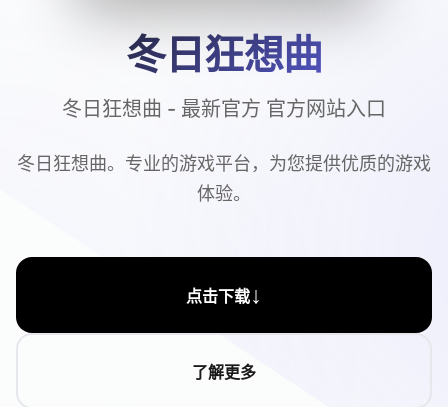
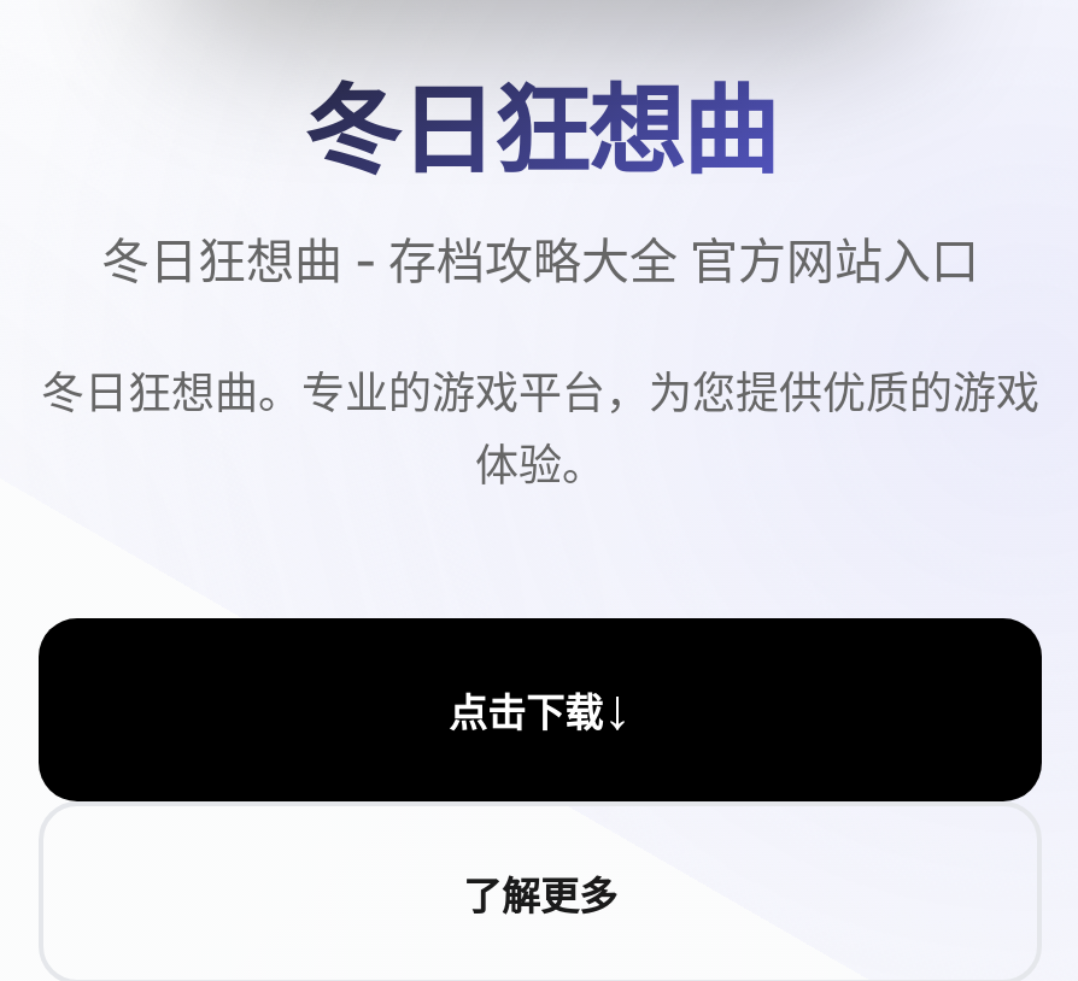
- 冬日狂想曲 - 最新官方 官方网站入口
+ 冬日狂想曲 - 存档攻略大全 官方网站入口
